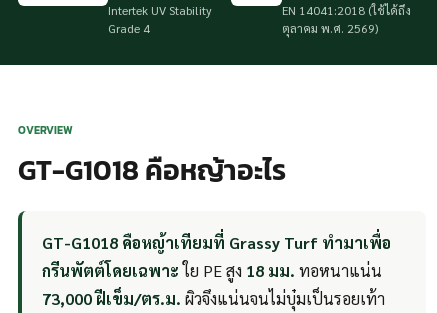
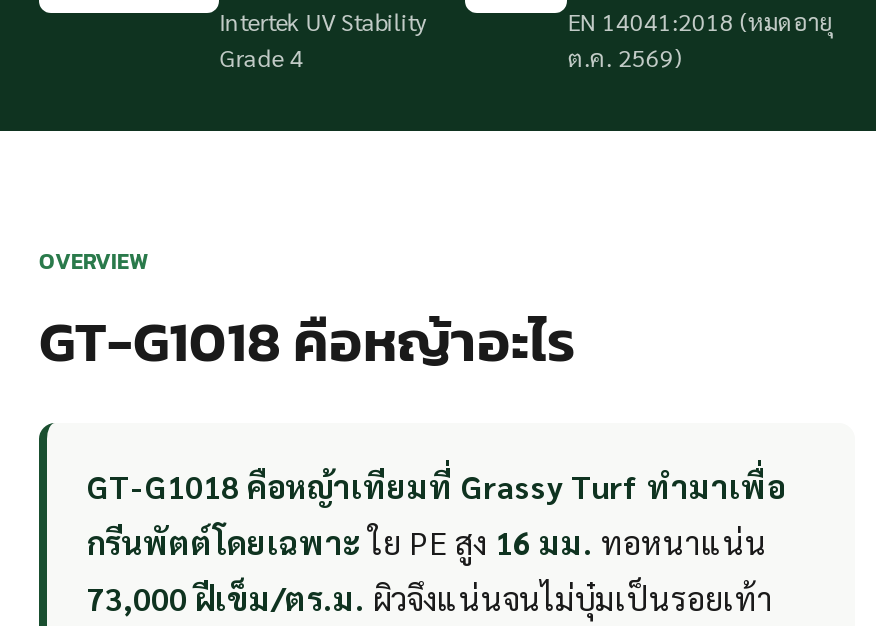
- EN 14041:2018 (ใช้ได้ถึง
- ตุลาคม พ.ศ. 2569)
+ EN 14041:2018 (หมดอายุ
+ ต.ค. 2569)

- กรีนพัตต์โดยเฉพาะใย PE สูง18 มม.ทอหนาแน่น
+ กรีนพัตต์โดยเฉพาะใย PE สูง16 มม.ทอหนาแน่น
